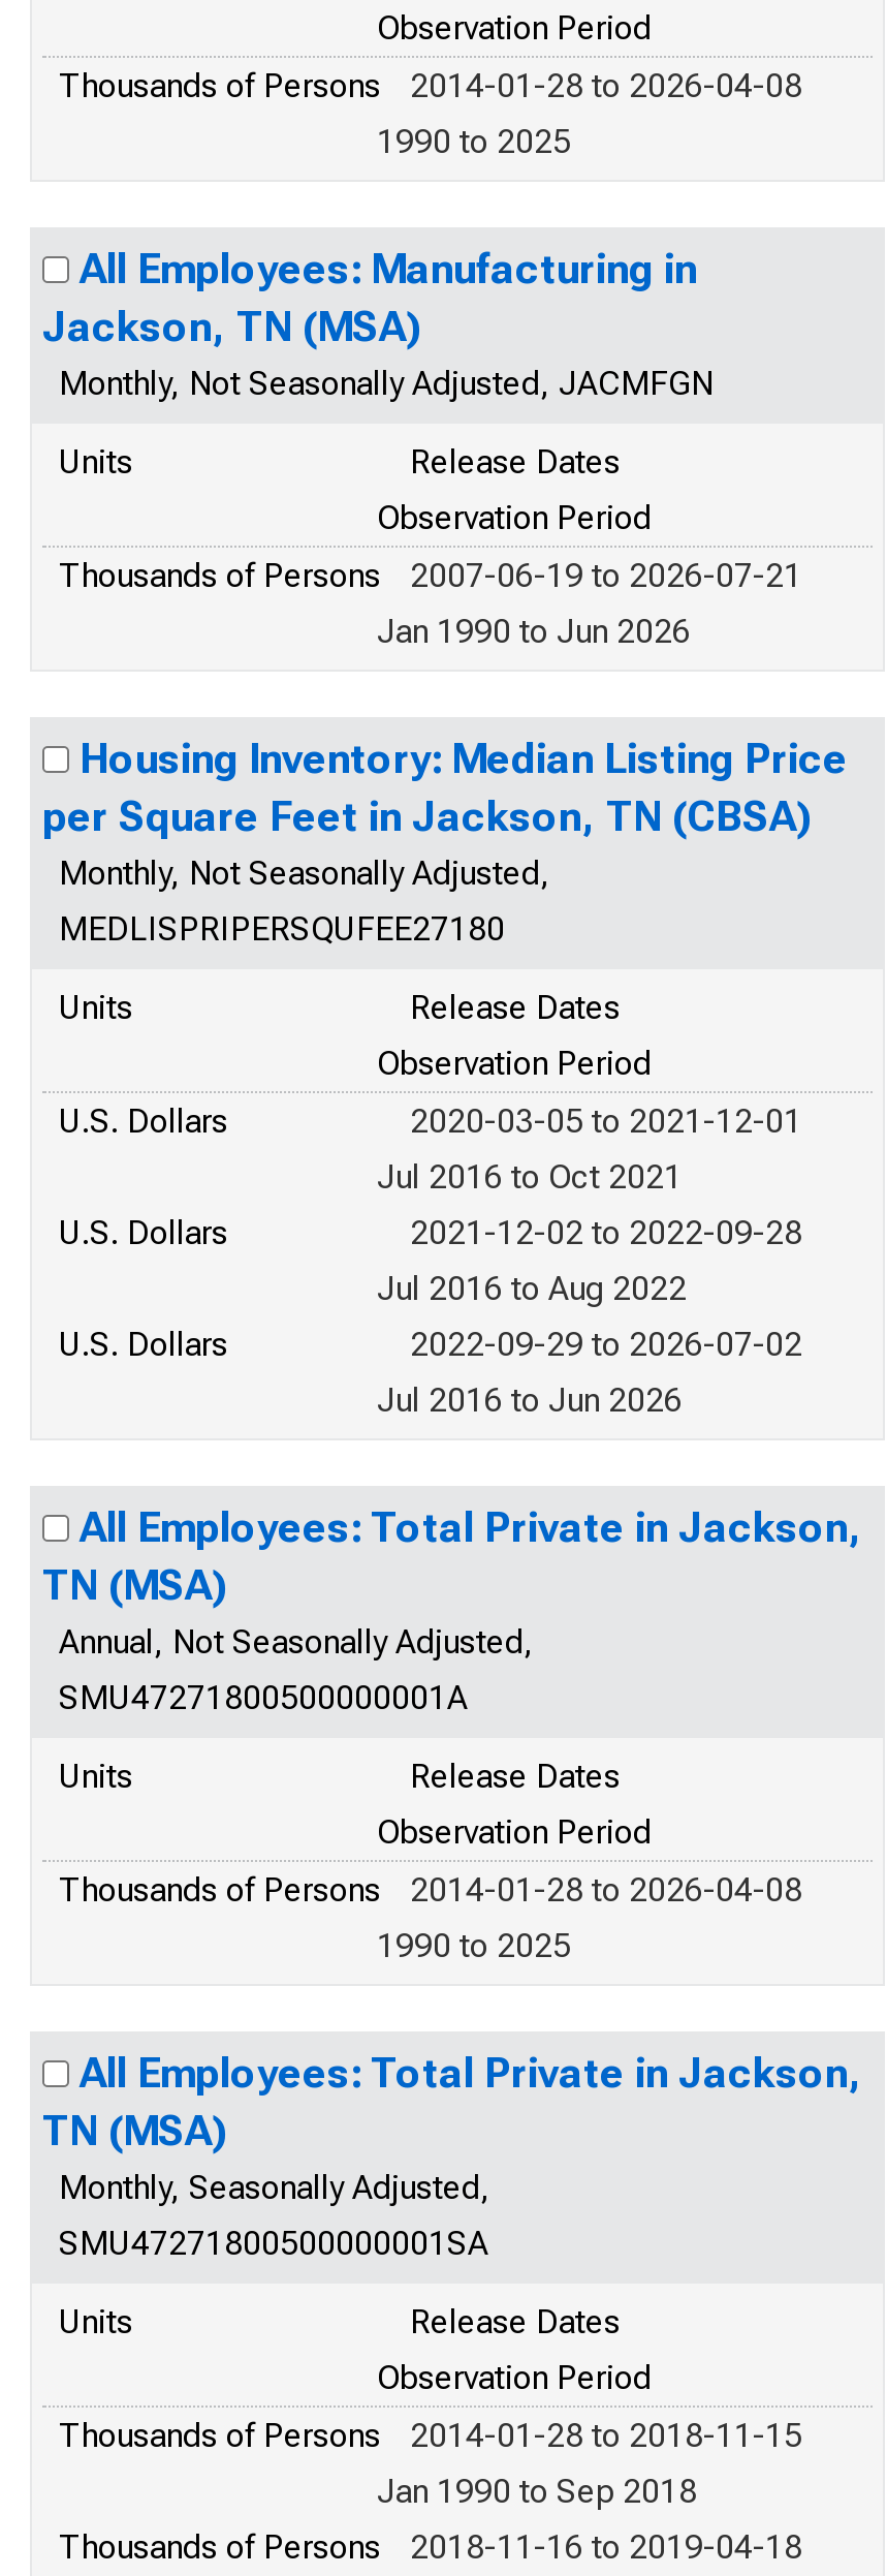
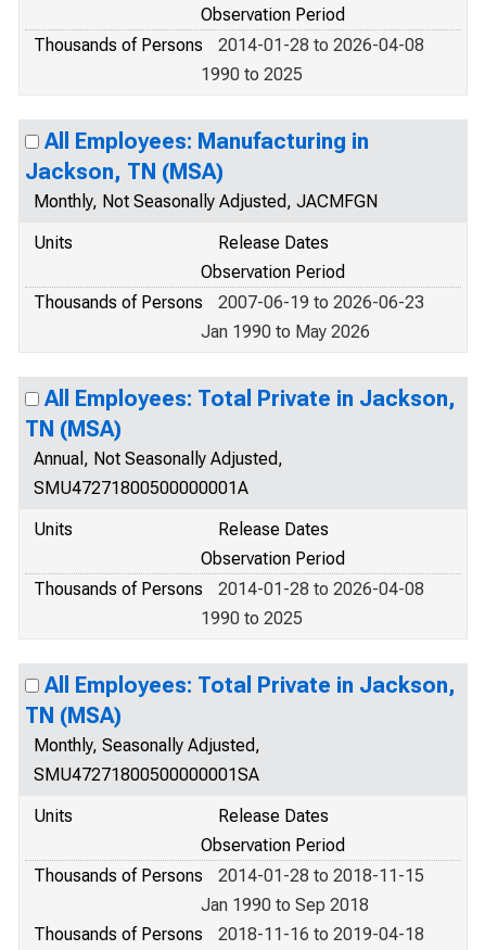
- 2007-06-19 to 2026-07-21
- Jan 1990 to Jun 2026
- Housing Inventory: Median Listing Price
- per Square Feet in Jackson, TN (CBSA)
- Monthly, Not Seasonally Adjusted,
- MEDLISPRIPERSQUFEE27180
- Units
- Release Dates
- Observation Period
- U.S. Dollars
- 2020-03-05 to 2021-12-01
- Jul 2016 to Oct 2021
- U.S. Dollars
- 2021-12-02 to 2022-09-28
- Jul 2016 to Aug 2022
- U.S. Dollars
- 2022-09-29 to 2026-07-02
- Jul 2016 to Jun 2026
+ 2007-06-19 to 2026-06-23
+ Jan 1990 to May 2026
